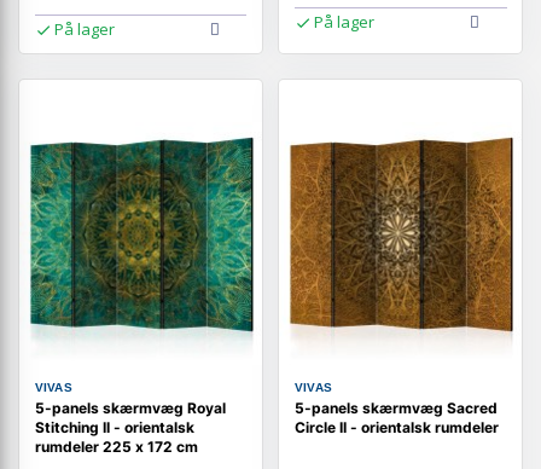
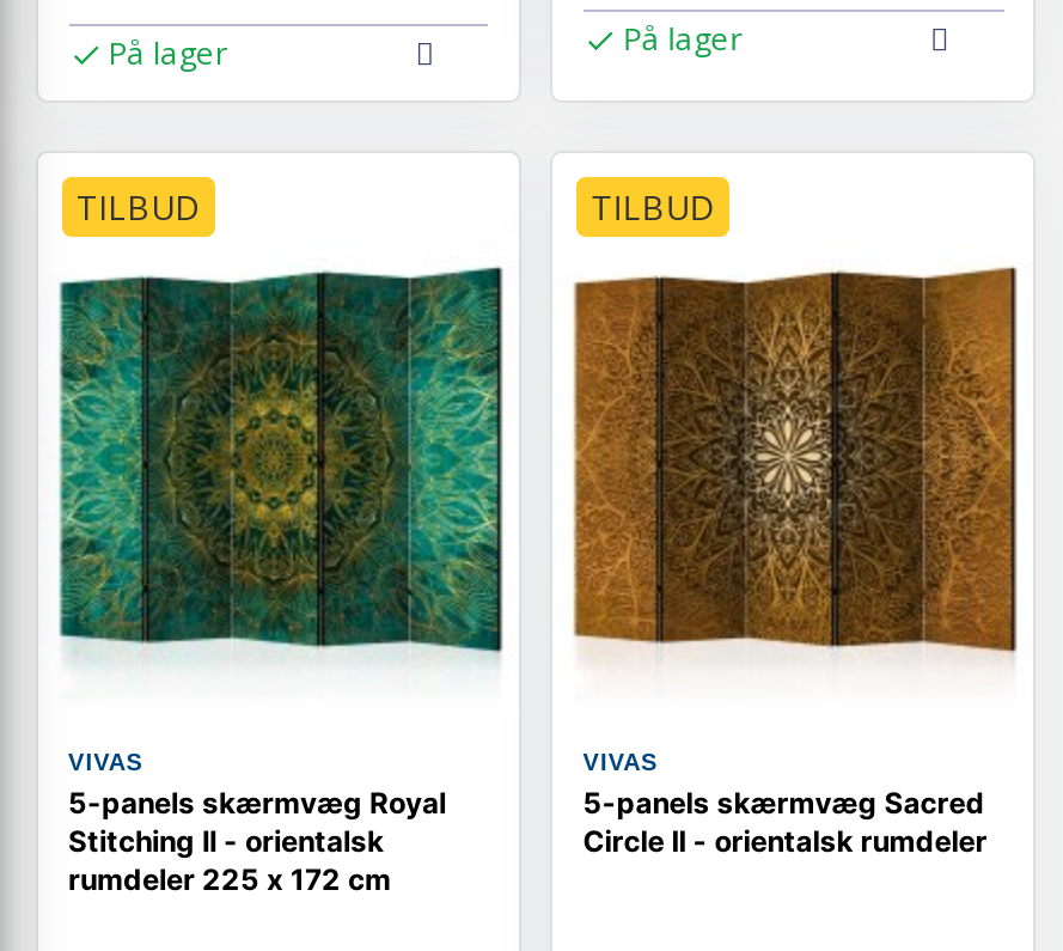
+ TILBUD

+ TILBUD
